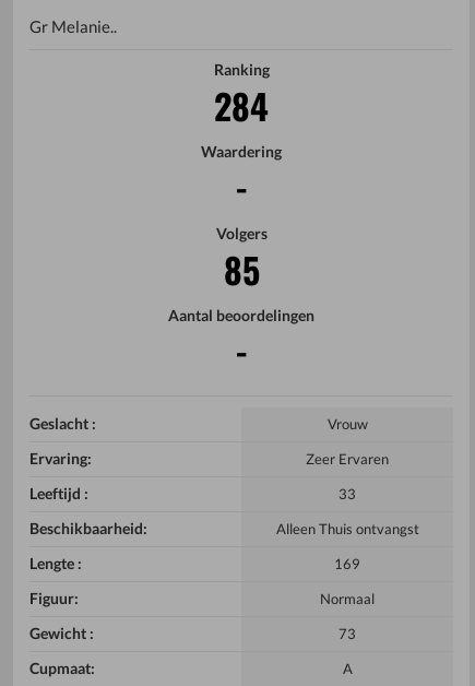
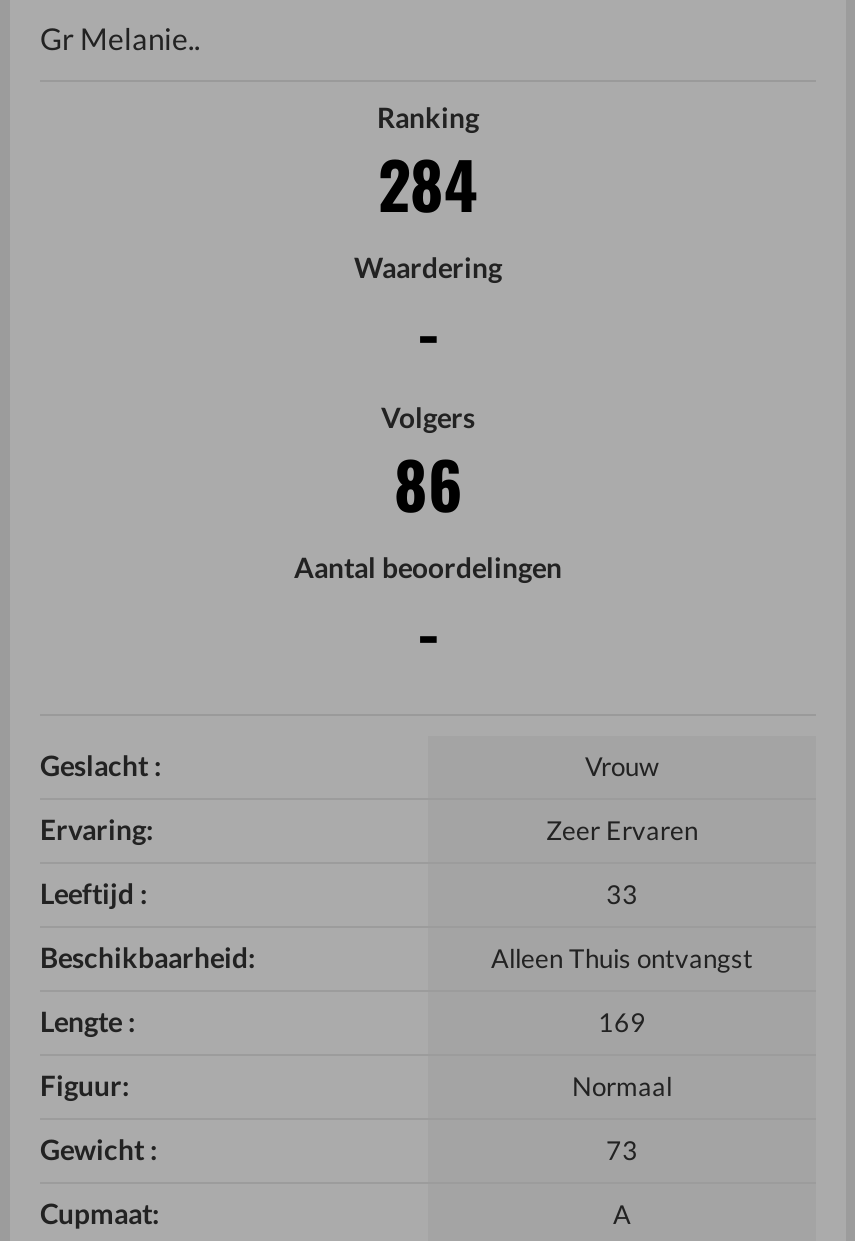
- 85
+ 86
